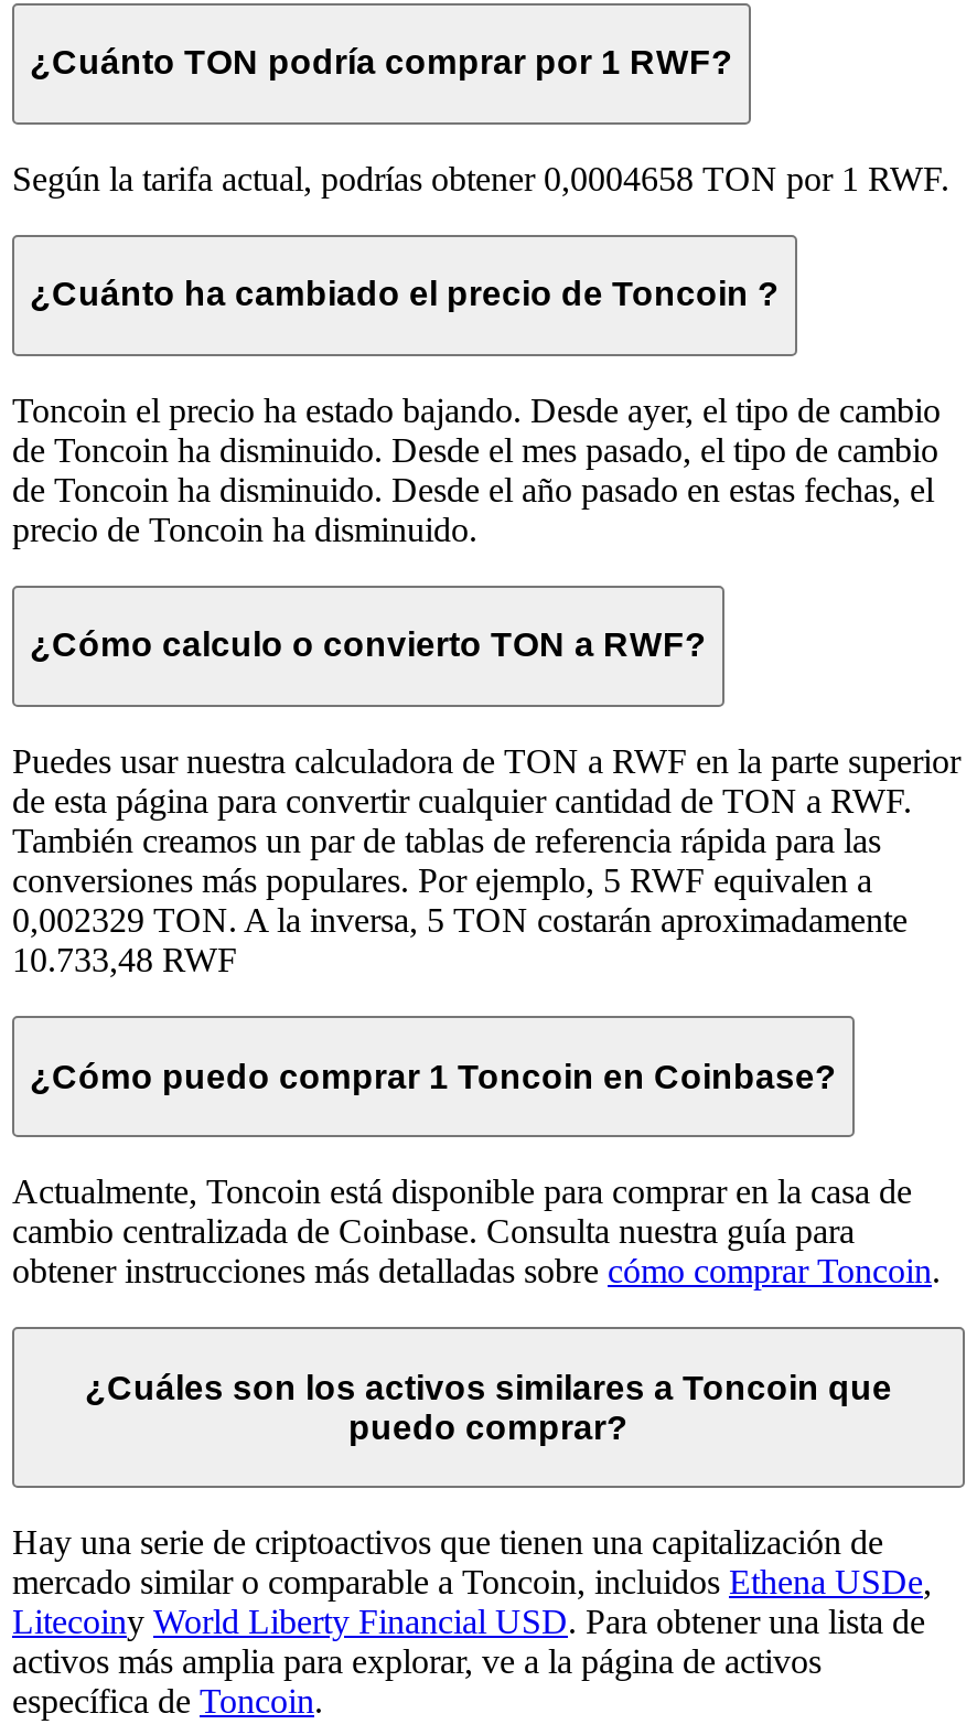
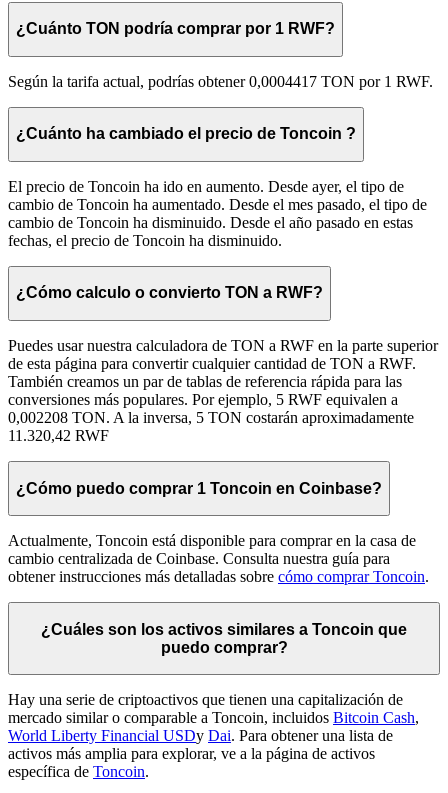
- Según la tarifa actual, podrías obtener 0,0004658 TON por 1 RWF.
+ Según la tarifa actual, podrías obtener 0,0004417 TON por 1 RWF.

- Toncoin el precio ha estado bajando. Desde ayer, el tipo de cambio
- de Toncoin ha disminuido. Desde el mes pasado, el tipo de cambio
- de Toncoin ha disminuido. Desde el año pasado en estas fechas, el
- precio de Toncoin ha disminuido.
+ El precio de Toncoin ha ido en aumento. Desde ayer, el tipo de
+ cambio de Toncoin ha aumentado. Desde el mes pasado, el tipo de
+ cambio de Toncoin ha disminuido. Desde el año pasado en estas
+ fechas, el precio de Toncoin ha disminuido.

- 0,002329 TON. A la inversa, 5 TON costarán aproximadamente
+ 0,002208 TON. A la inversa, 5 TON costarán aproximadamente

- 10.733,48 RWF
+ 11.320,42 RWF

- mercado similar o comparable a Toncoin, incluidos Ethena USDe,
+ mercado similar o comparable a Toncoin, incluidos Bitcoin Cash,

- Litecoiny World Liberty Financial USD. Para obtener una lista de
+ World Liberty Financial USDy Dai. Para obtener una lista de
